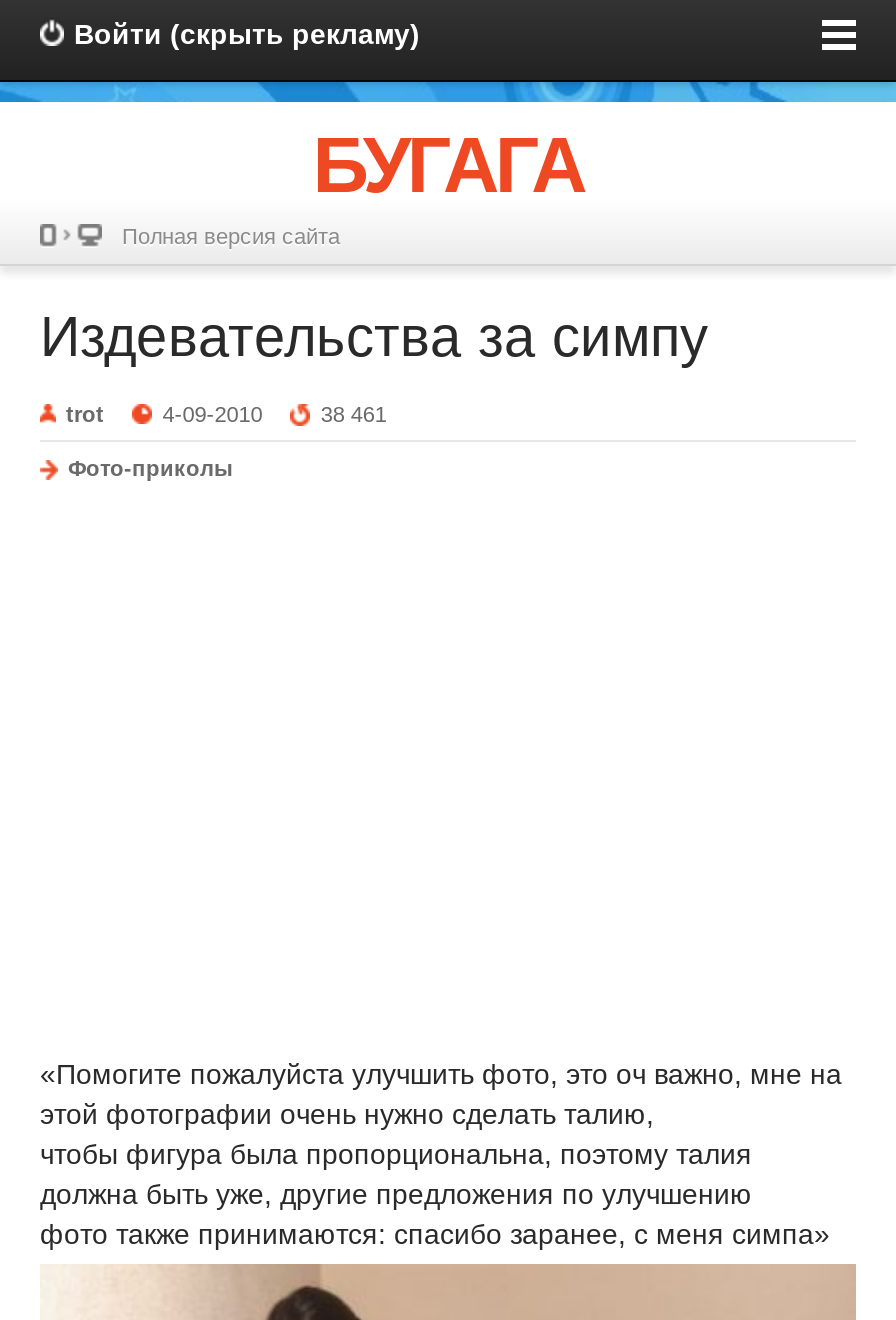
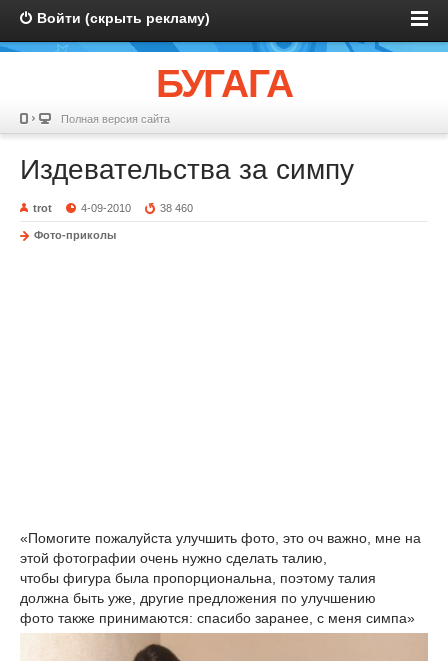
- 38 461
+ 38 460
